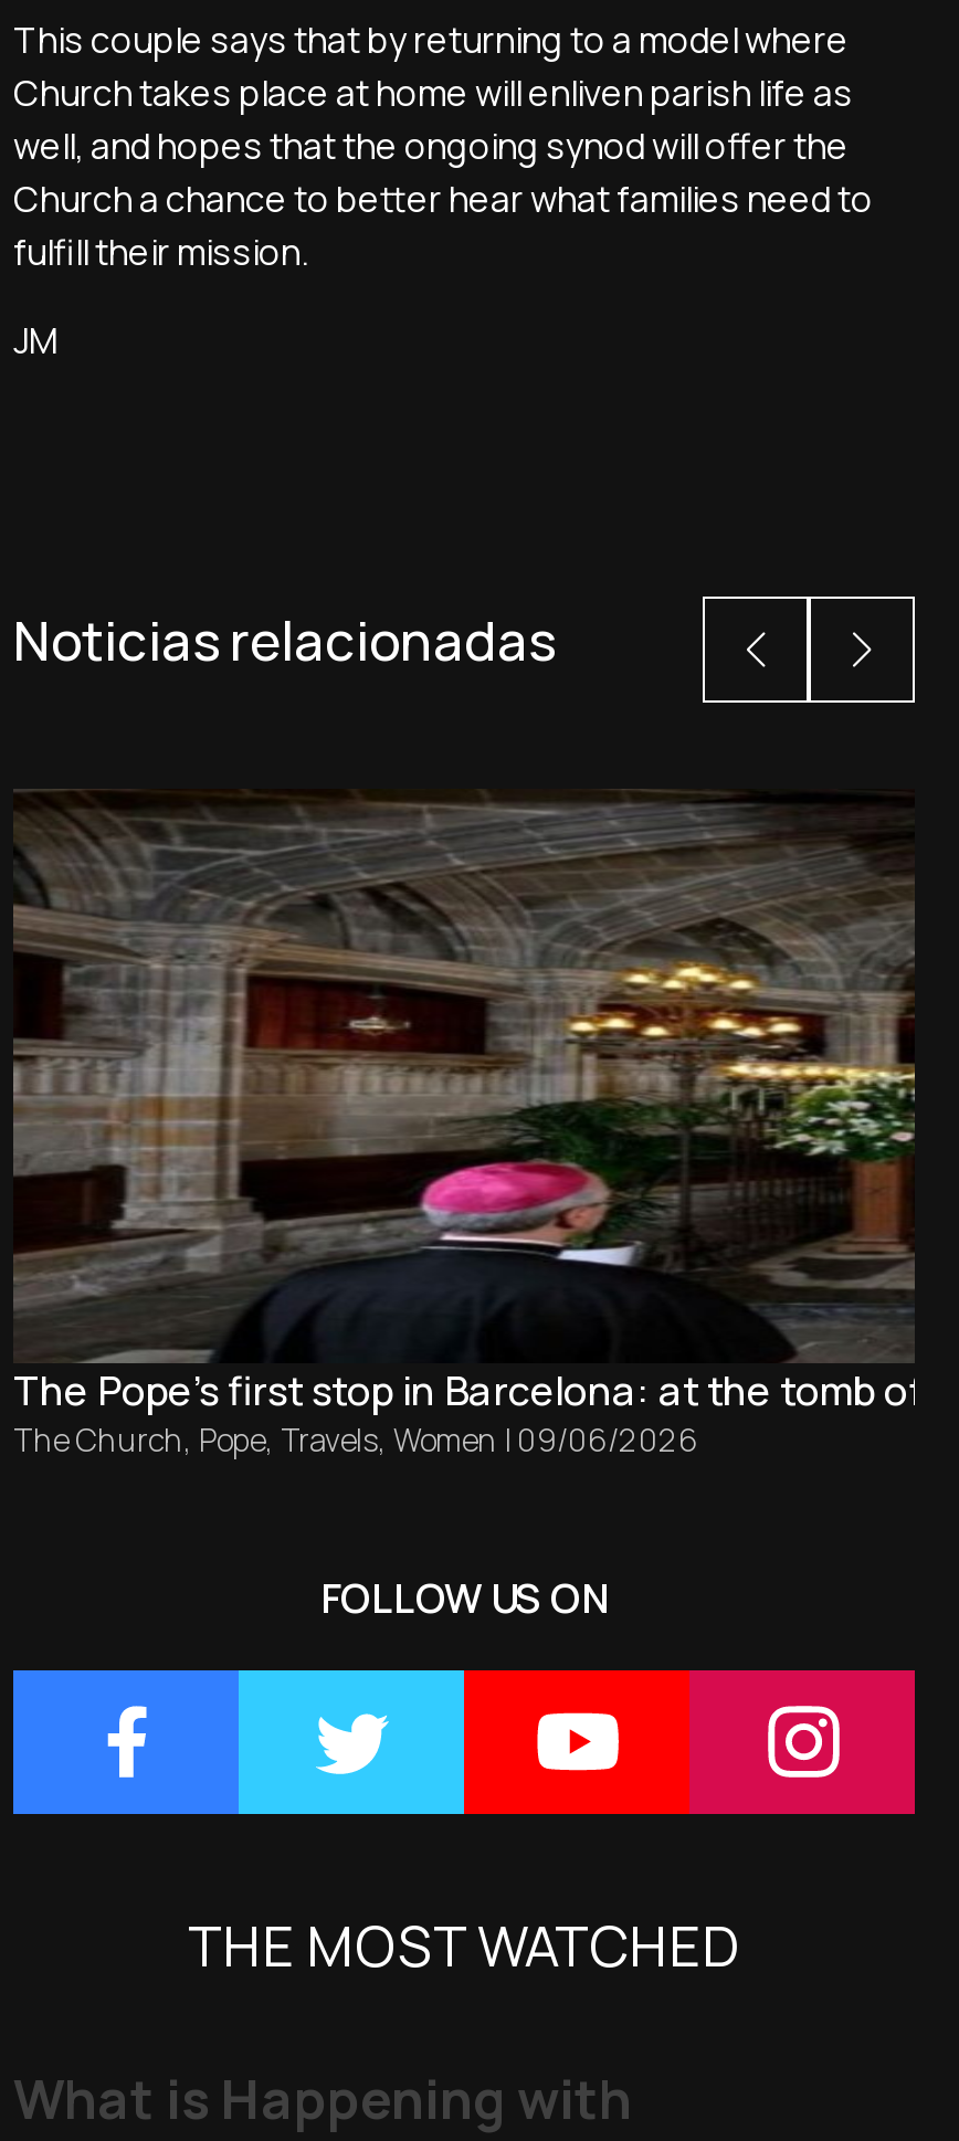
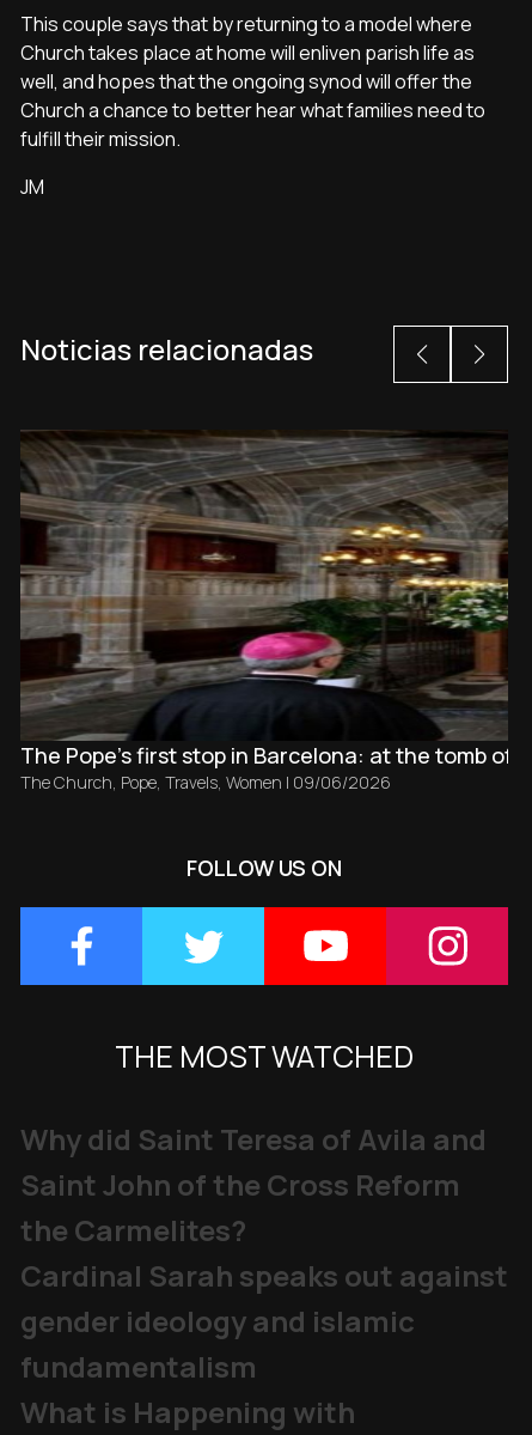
+ Why did Saint Teresa of Avila and
+ Saint John of the Cross Reform
+ the Carmelites?
+ Cardinal Sarah speaks out against
+ gender ideology and islamic
+ fundamentalism
